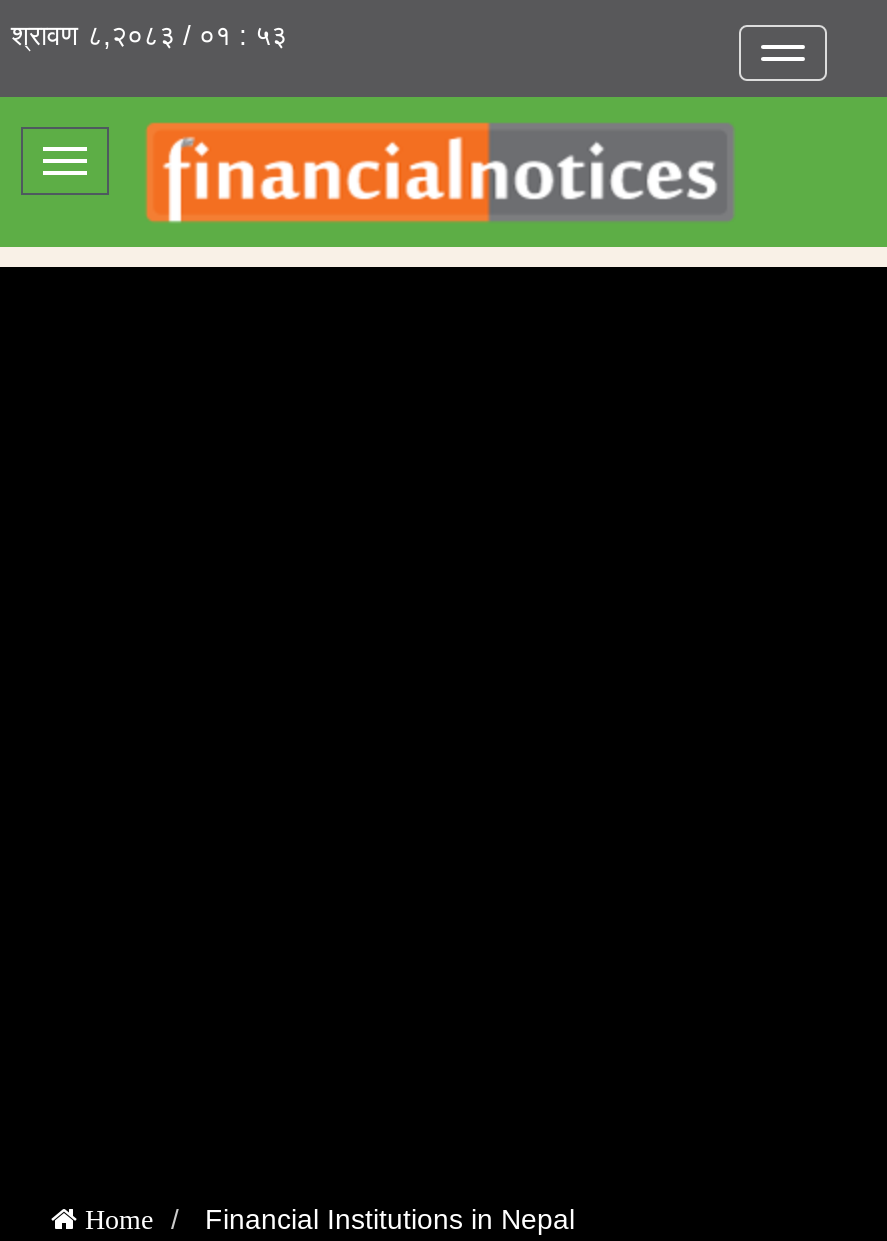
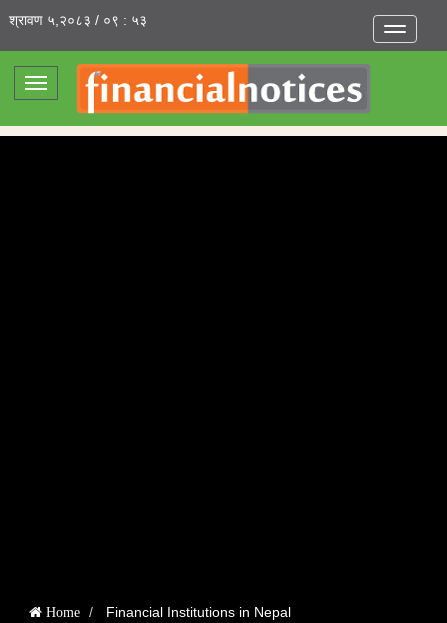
- श्रावण ८,२०८३ / ०१ : ५३
+ श्रावण ५,२०८३ / ०९ : ५३
